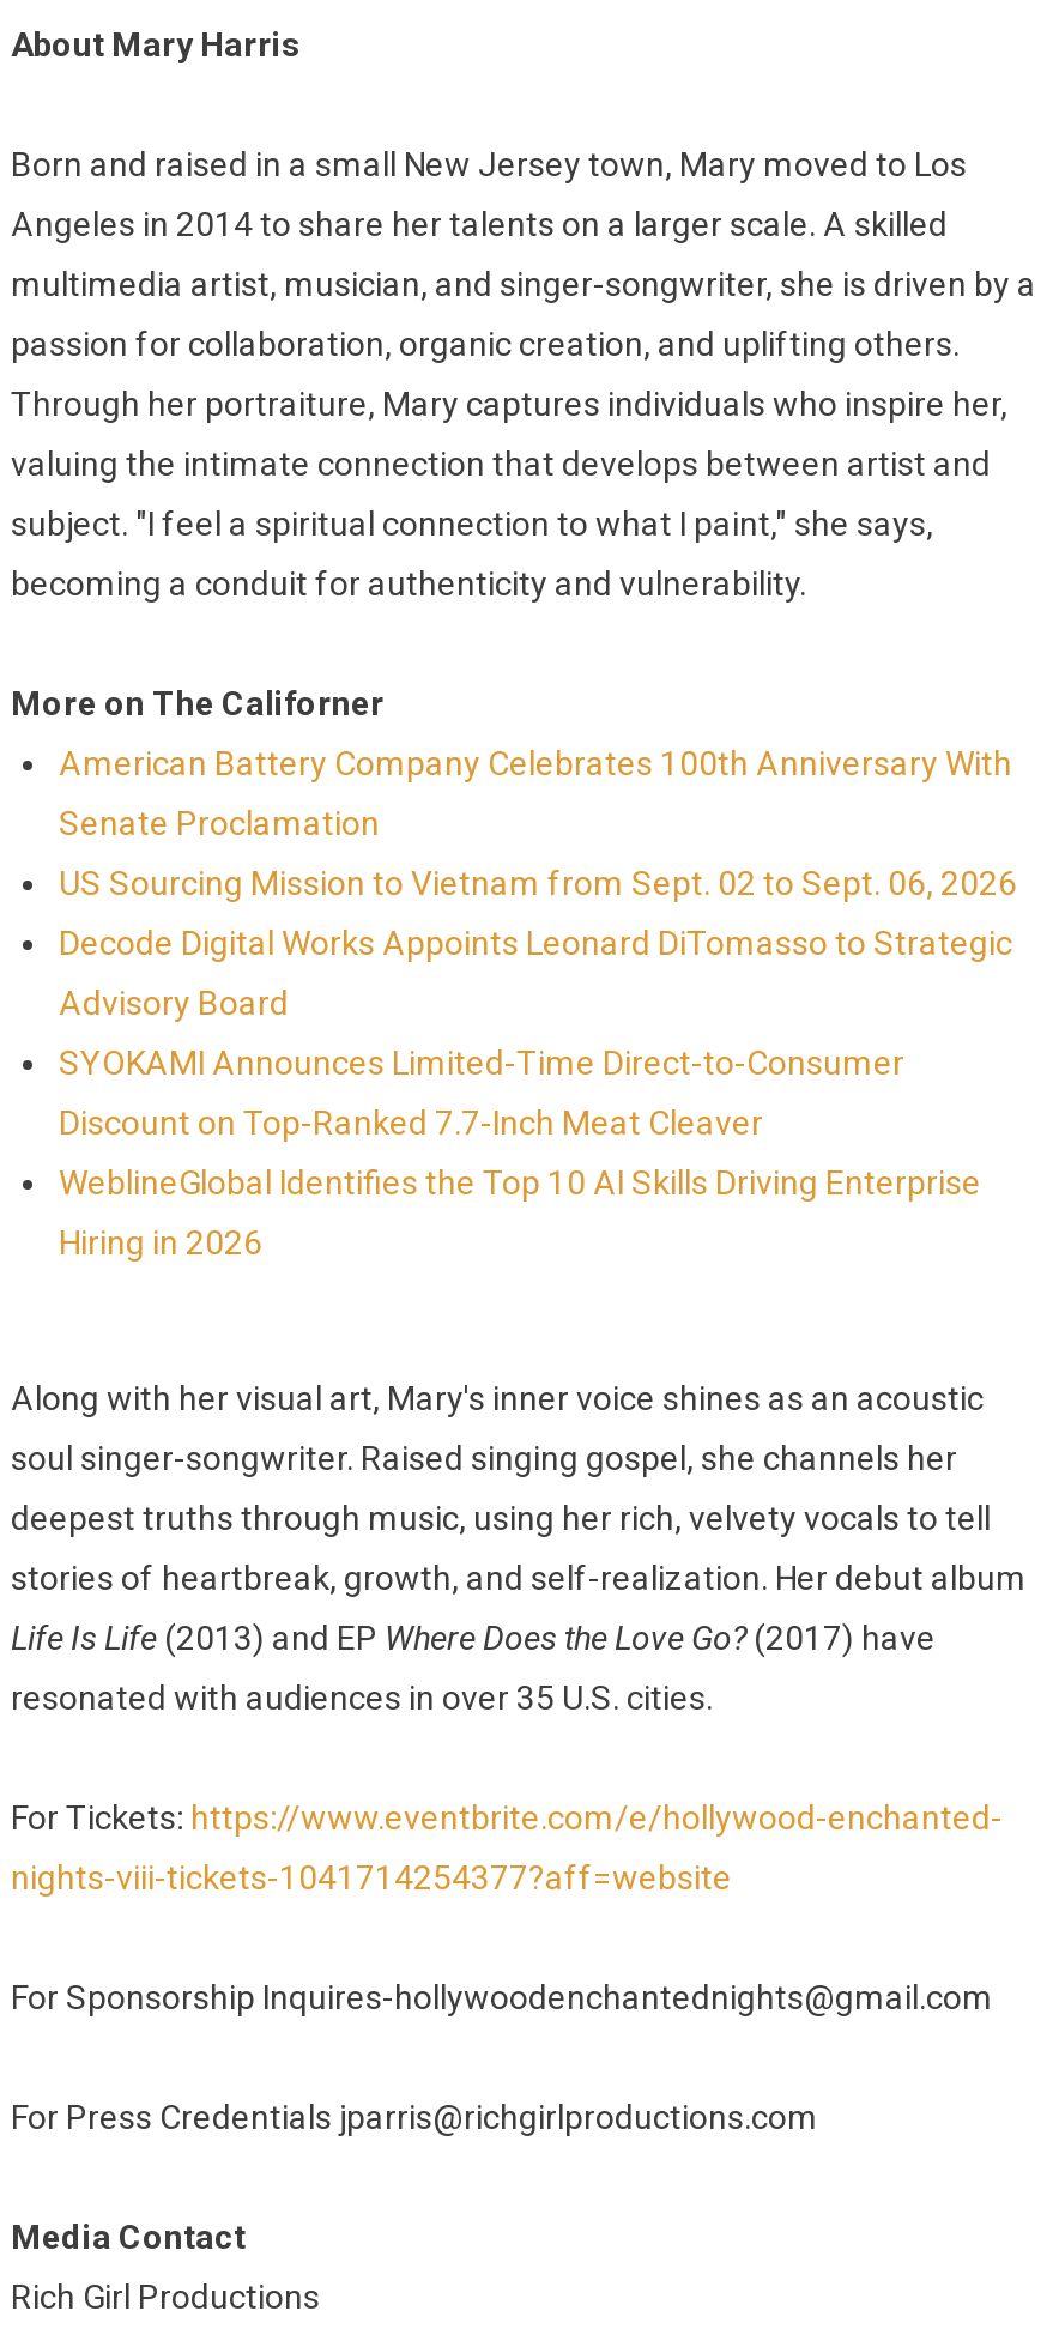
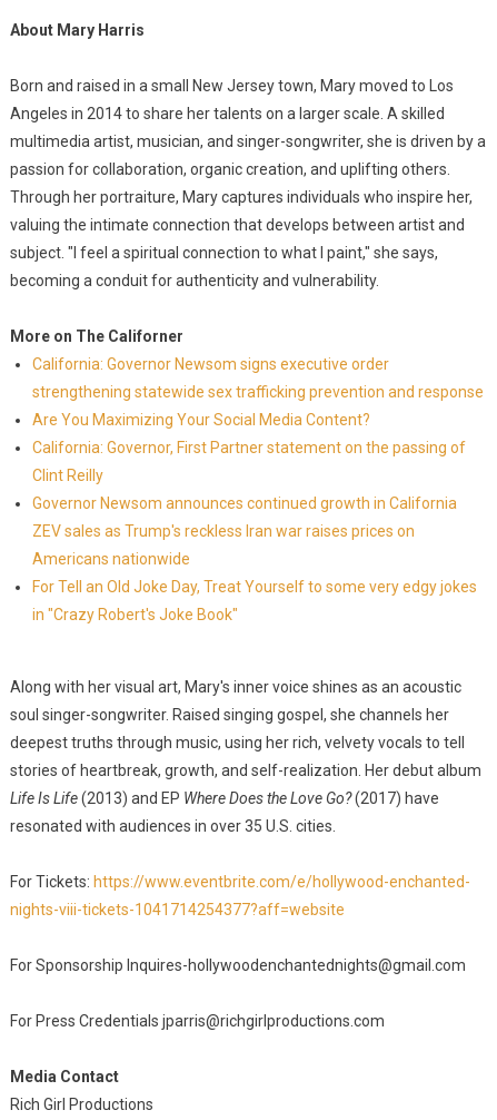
- American Battery Company Celebrates 100th Anniversary With
- Senate Proclamation
- US Sourcing Mission to Vietnam from Sept. 02 to Sept. 06, 2026
- Decode Digital Works Appoints Leonard DiTomasso to Strategic
- Advisory Board
- SYOKAMI Announces Limited-Time Direct-to-Consumer
- Discount on Top-Ranked 7.7-Inch Meat Cleaver
- WeblineGlobal Identifies the Top 10 AI Skills Driving Enterprise
- Hiring in 2026
+ California: Governor Newsom signs executive order
+ strengthening statewide sex trafficking prevention and response
+ Are You Maximizing Your Social Media Content?
+ California: Governor, First Partner statement on the passing of
+ Clint Reilly
+ Governor Newsom announces continued growth in California
+ ZEV sales as Trump's reckless Iran war raises prices on
+ Americans nationwide
+ For Tell an Old Joke Day, Treat Yourself to some very edgy jokes
+ in "Crazy Robert's Joke Book"
